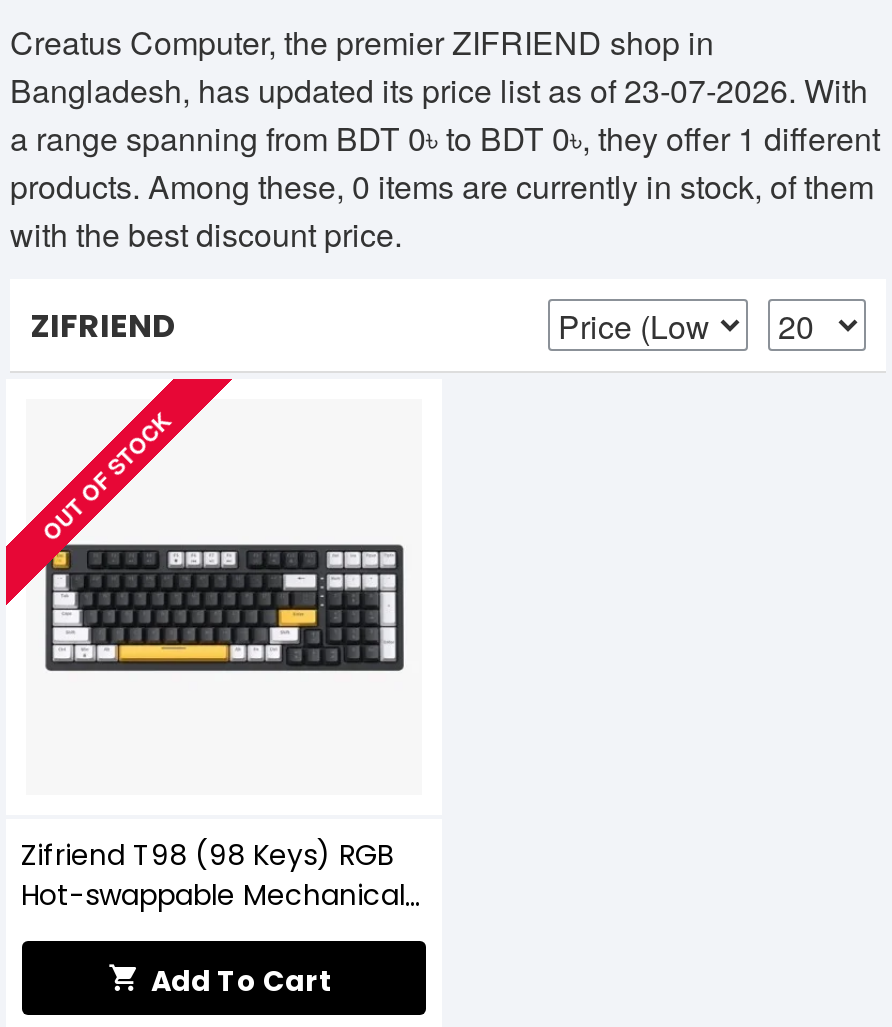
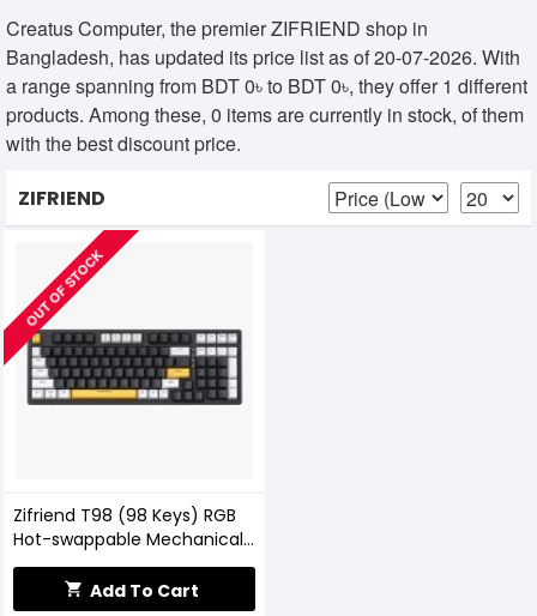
- Bangladesh, has updated its price list as of 23-07-2026. With
+ Bangladesh, has updated its price list as of 20-07-2026. With
